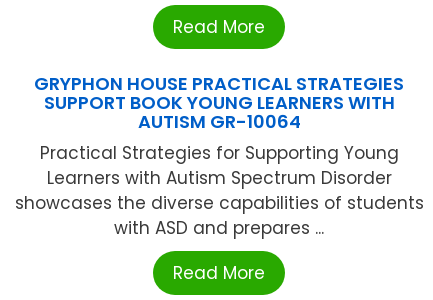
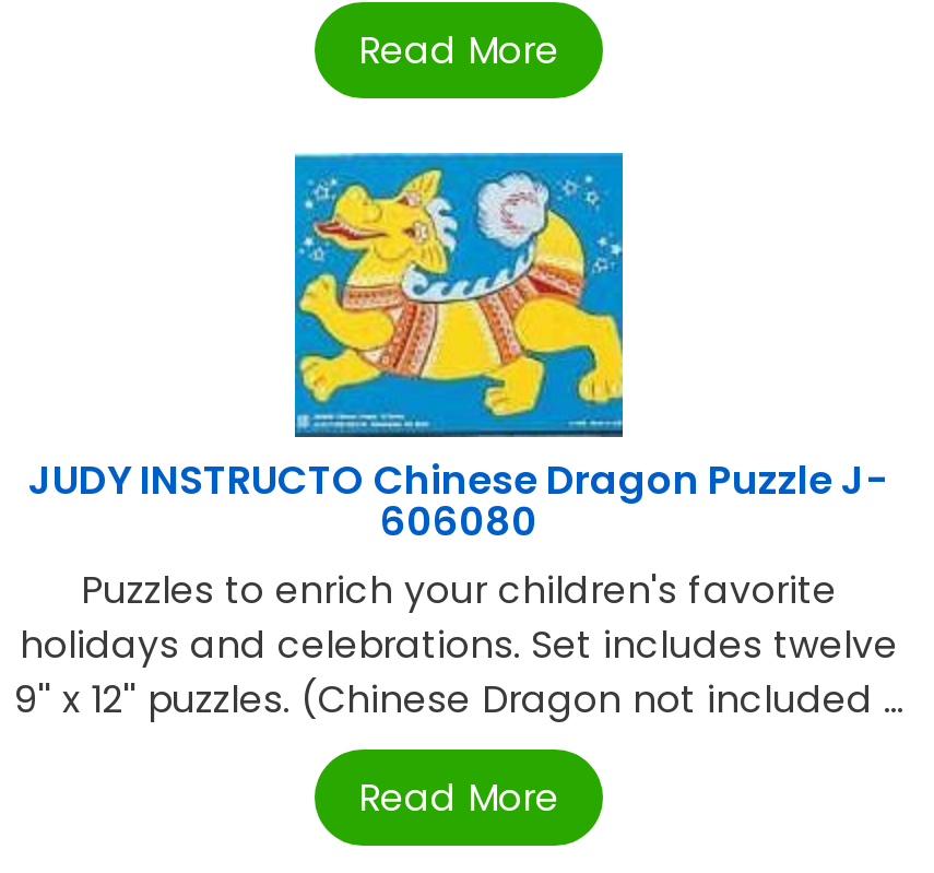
- GRYPHON HOUSE PRACTICAL STRATEGIES
- SUPPORT BOOK YOUNG LEARNERS WITH
- AUTISM GR-10064
- Practical Strategies for Supporting Young
- Learners with Autism Spectrum Disorder
- showcases the diverse capabilities of students
- with ASD and prepares ...
+ JUDY INSTRUCTO Chinese Dragon Puzzle J-
+ 606080
+ Puzzles to enrich your children's favorite
+ holidays and celebrations. Set includes twelve
+ 9'' x 12'' puzzles. (Chinese Dragon not included ...
